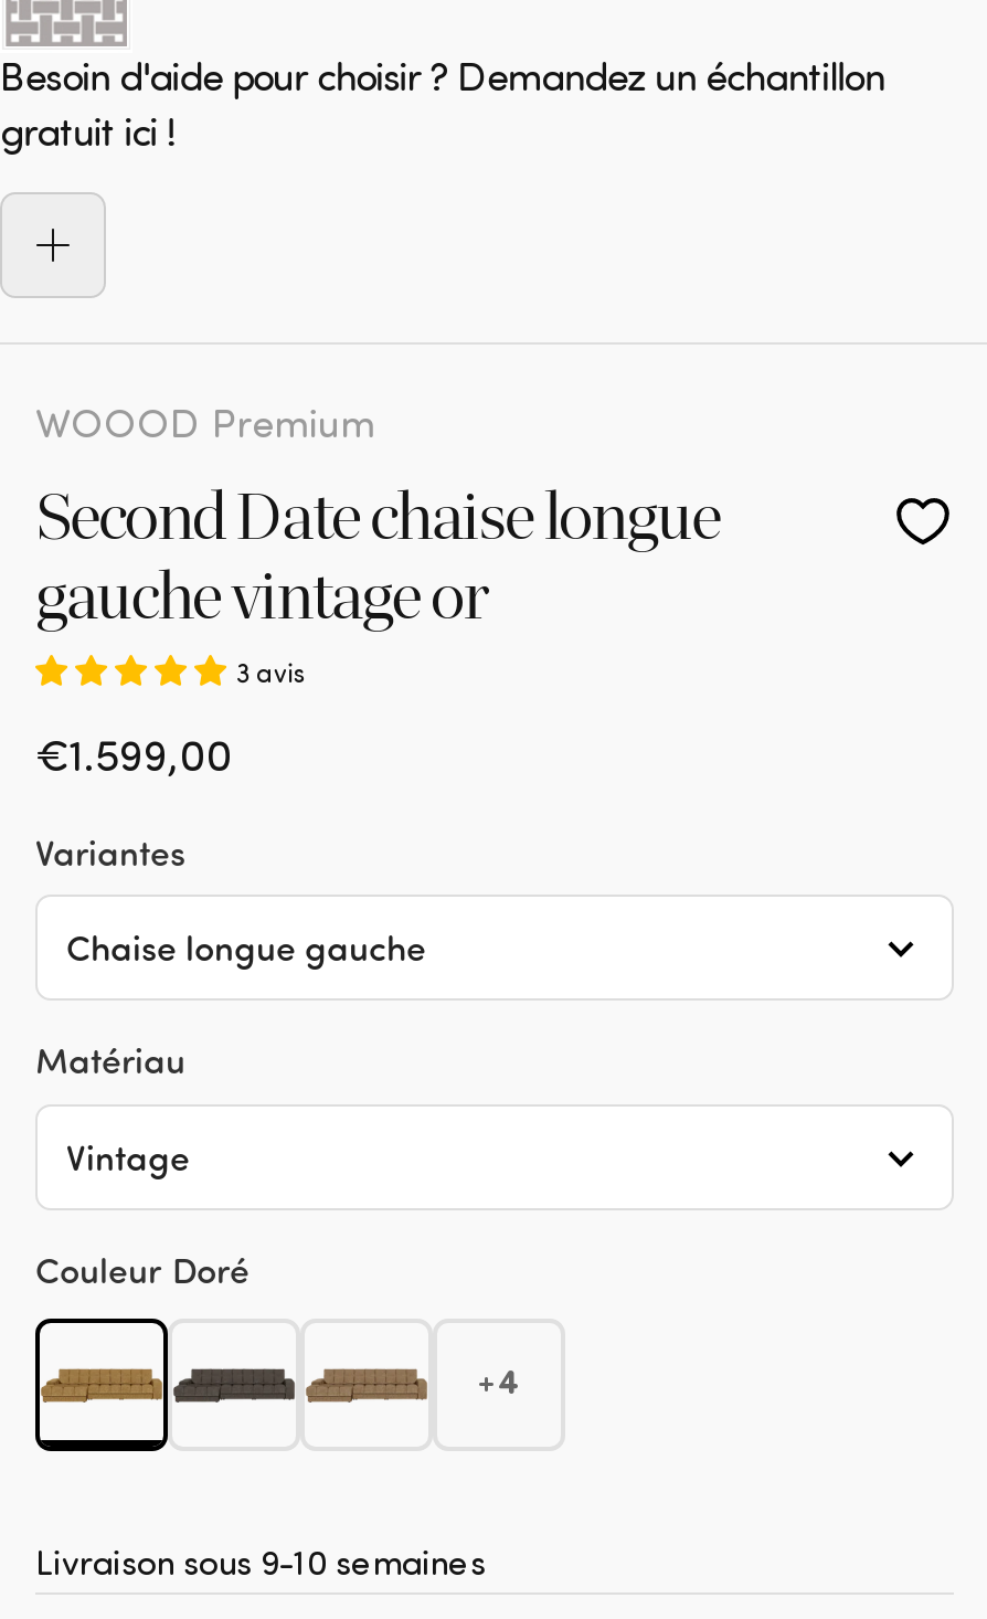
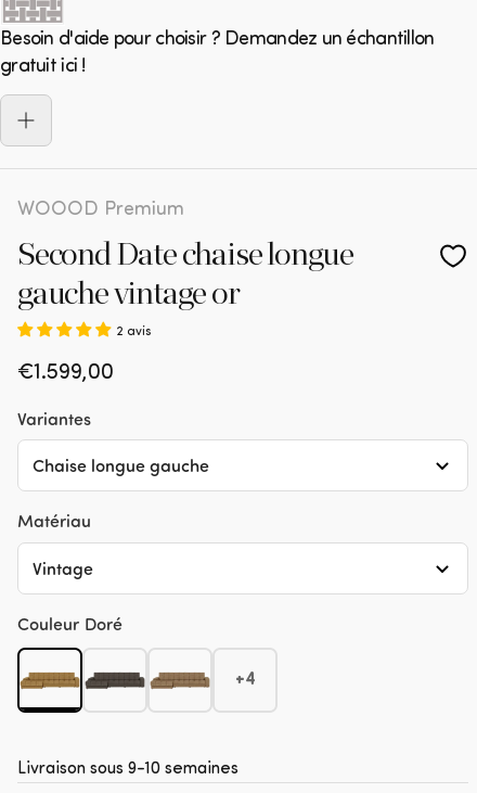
- 3 avis
+ 2 avis
